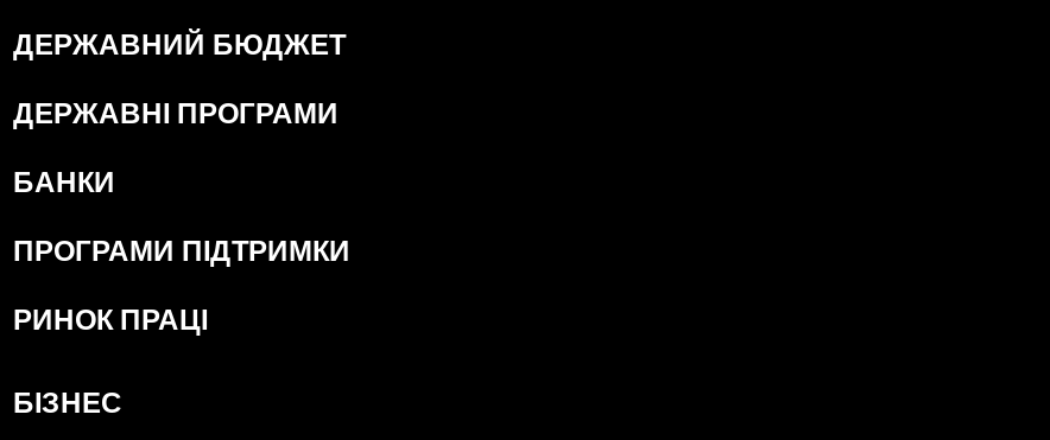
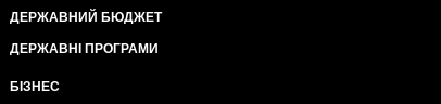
- БАНКИ
- ПРОГРАМИ ПІДТРИМКИ
- РИНОК ПРАЦІ
